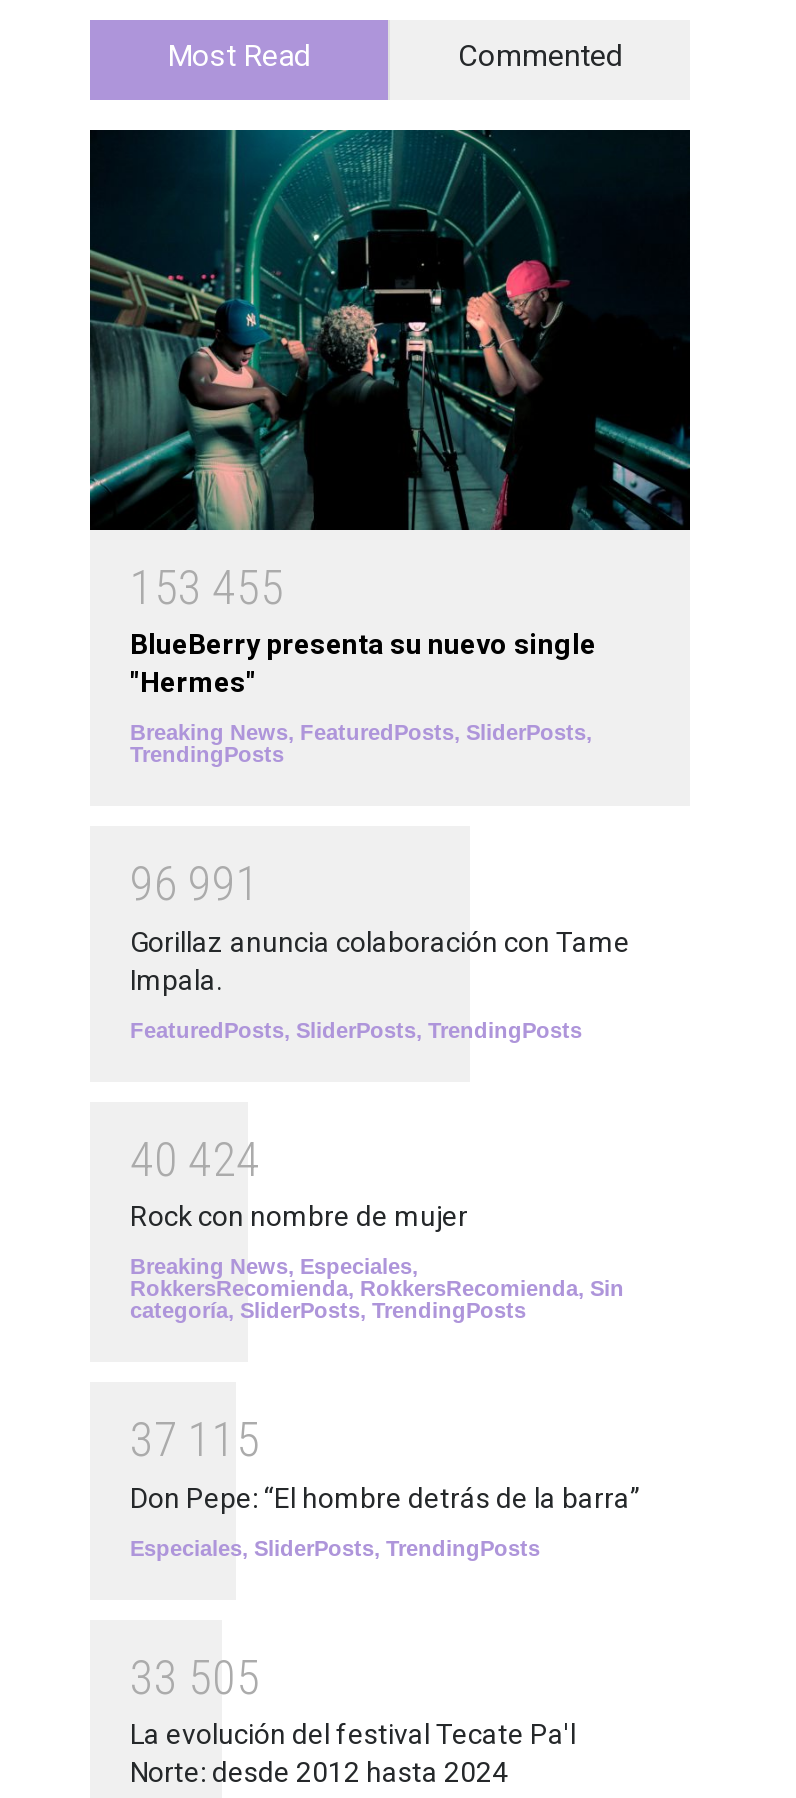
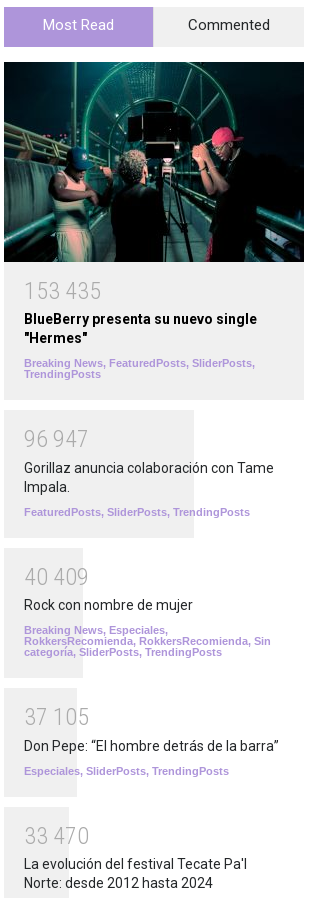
- 1 53 455
+ 1 53 435

- 96 991
+ 96 947

- 40 424
+ 40 409

- 37 1 1 5
+ 37 1 0 5

- 33 505
+ 33 470
